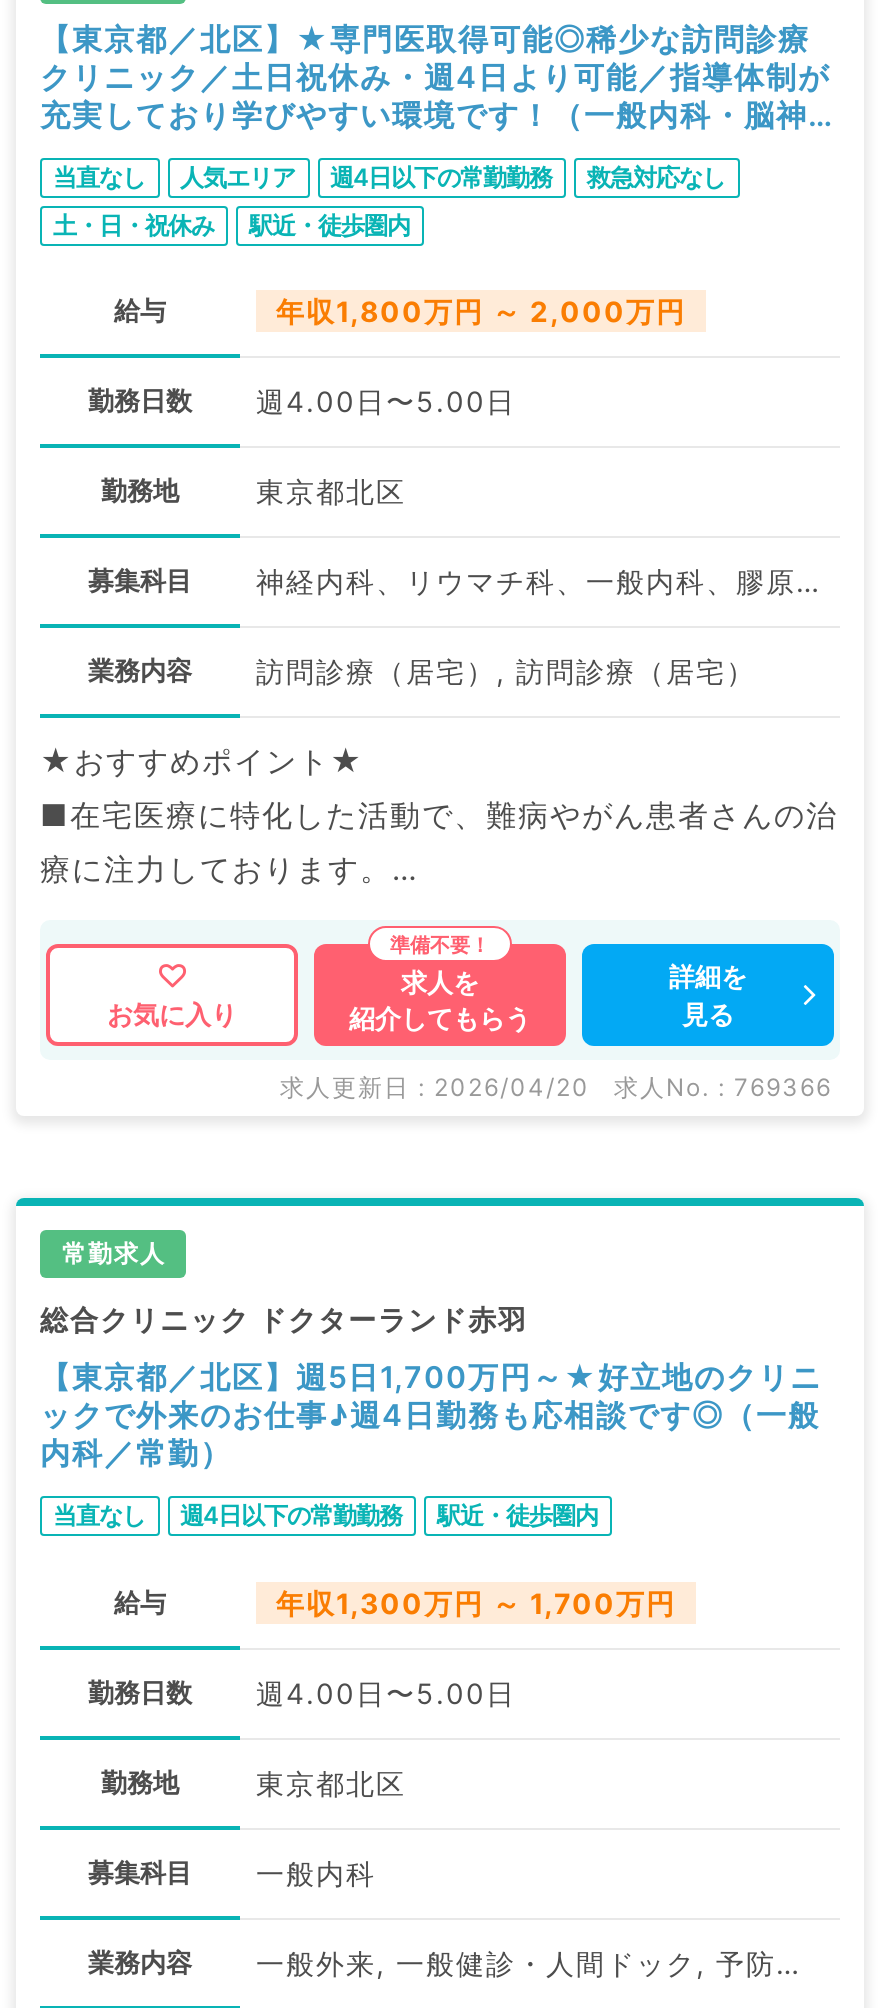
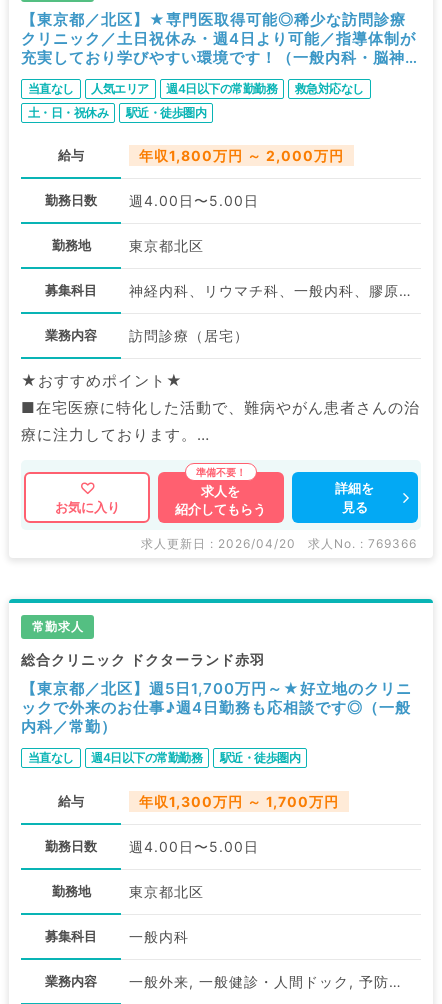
- 訪問診療（居宅）, 訪問診療（居宅）
+ 訪問診療（居宅）
